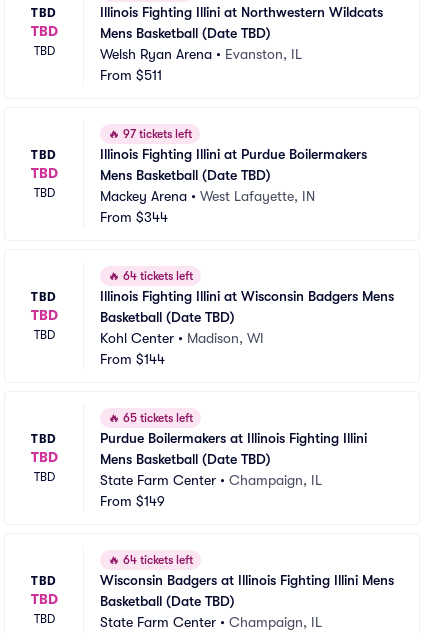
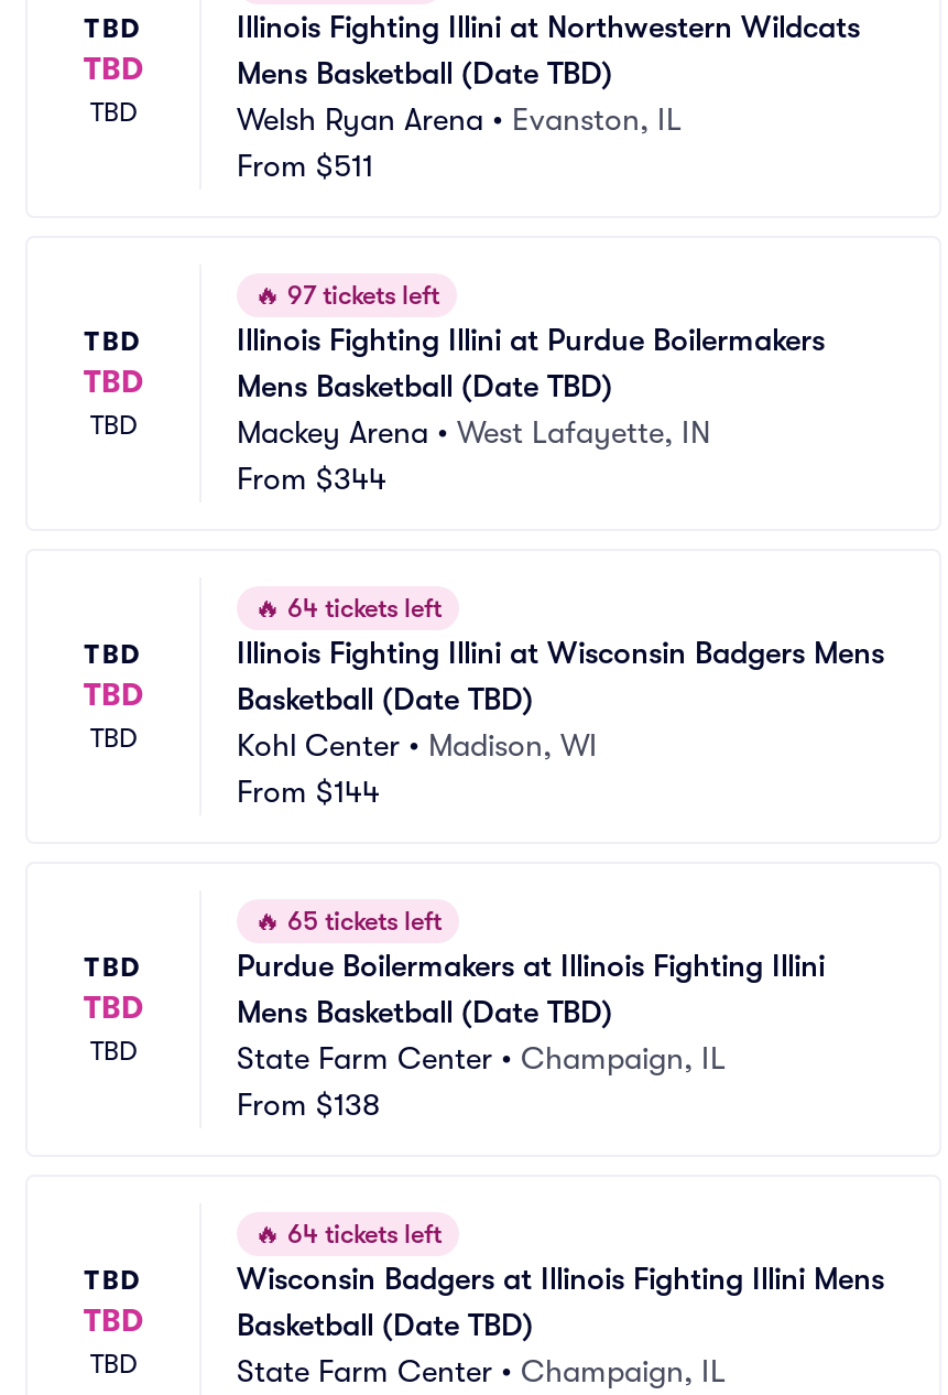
- From $149
+ From $138
